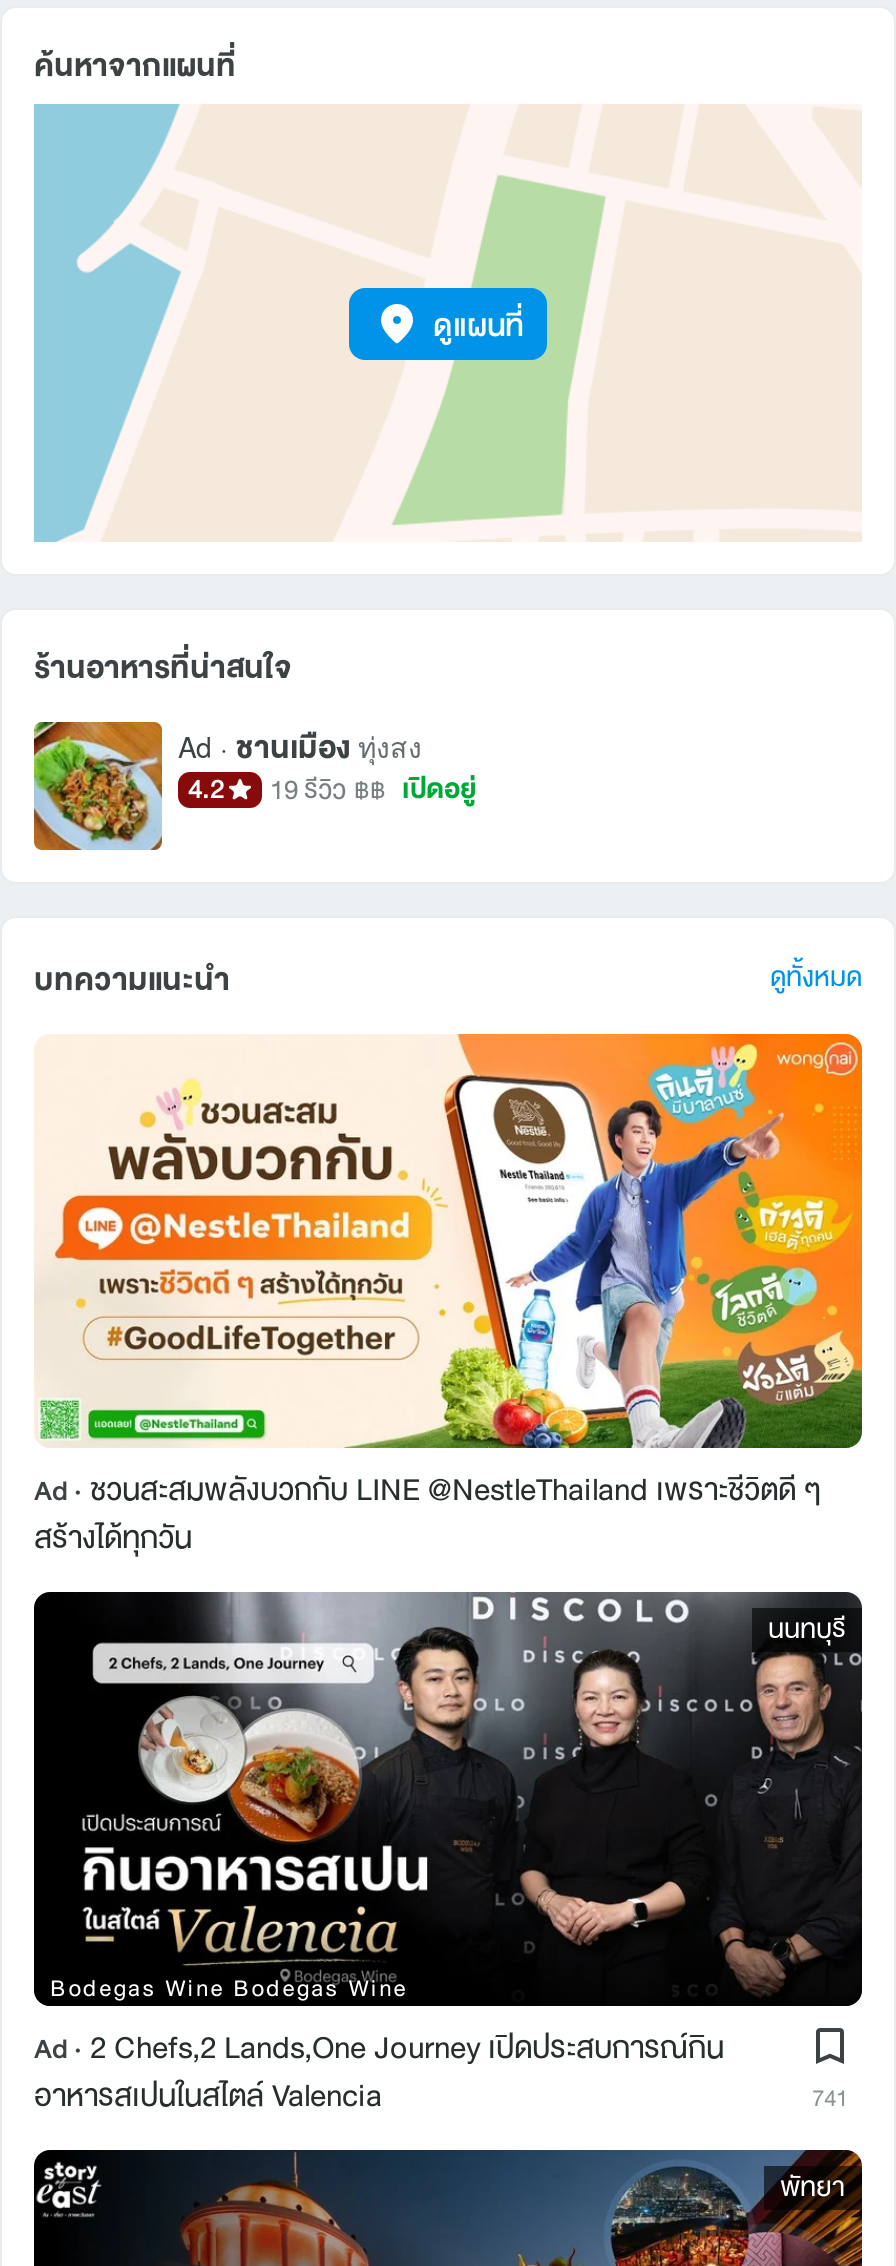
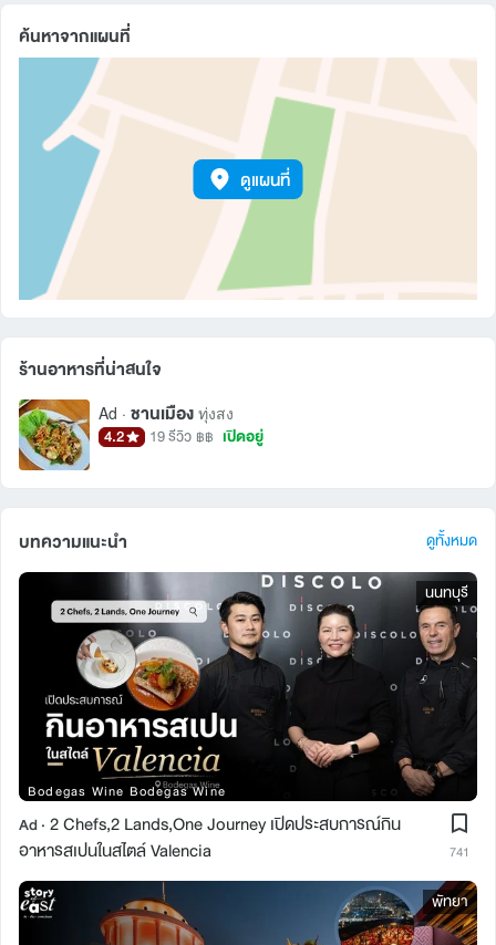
- [image]
- Ad · ชวนสะสมพลังบวกกับ LINE @NestleThailand เพราะชีวิตดี ๆ
- สร้างได้ทุกวัน
